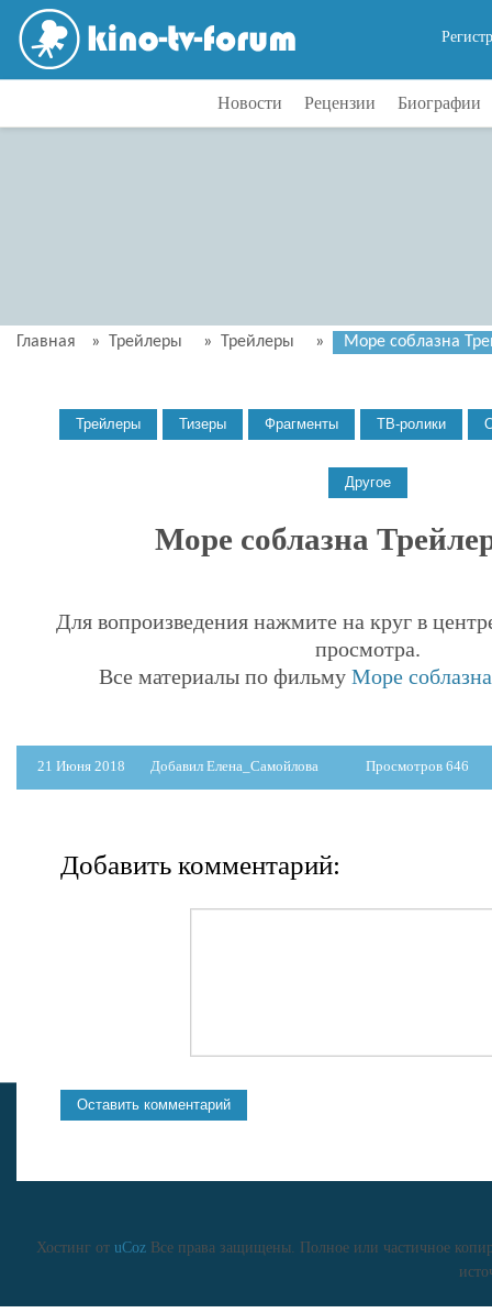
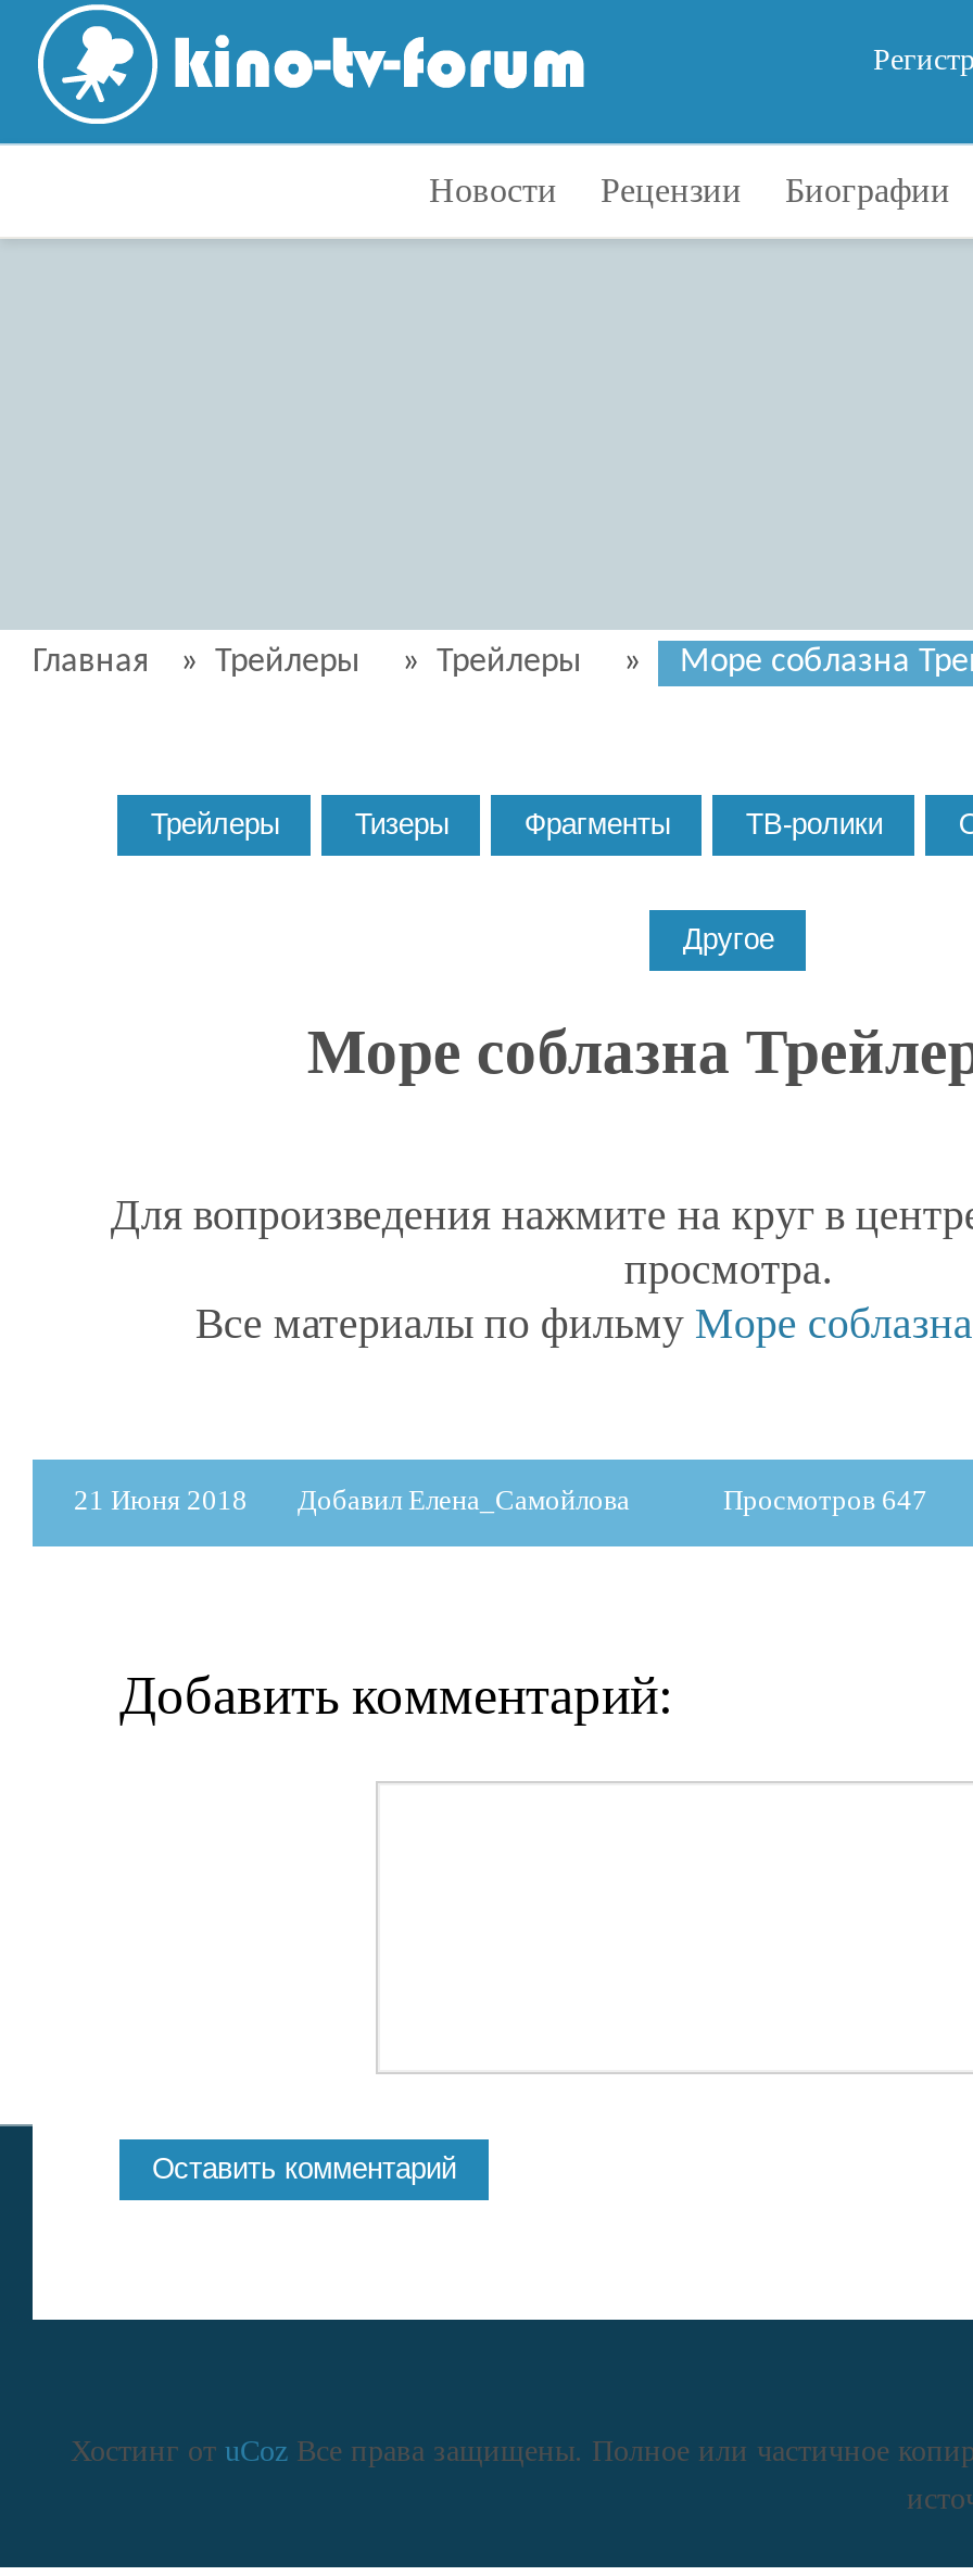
- Просмотров 646
+ Просмотров 647
